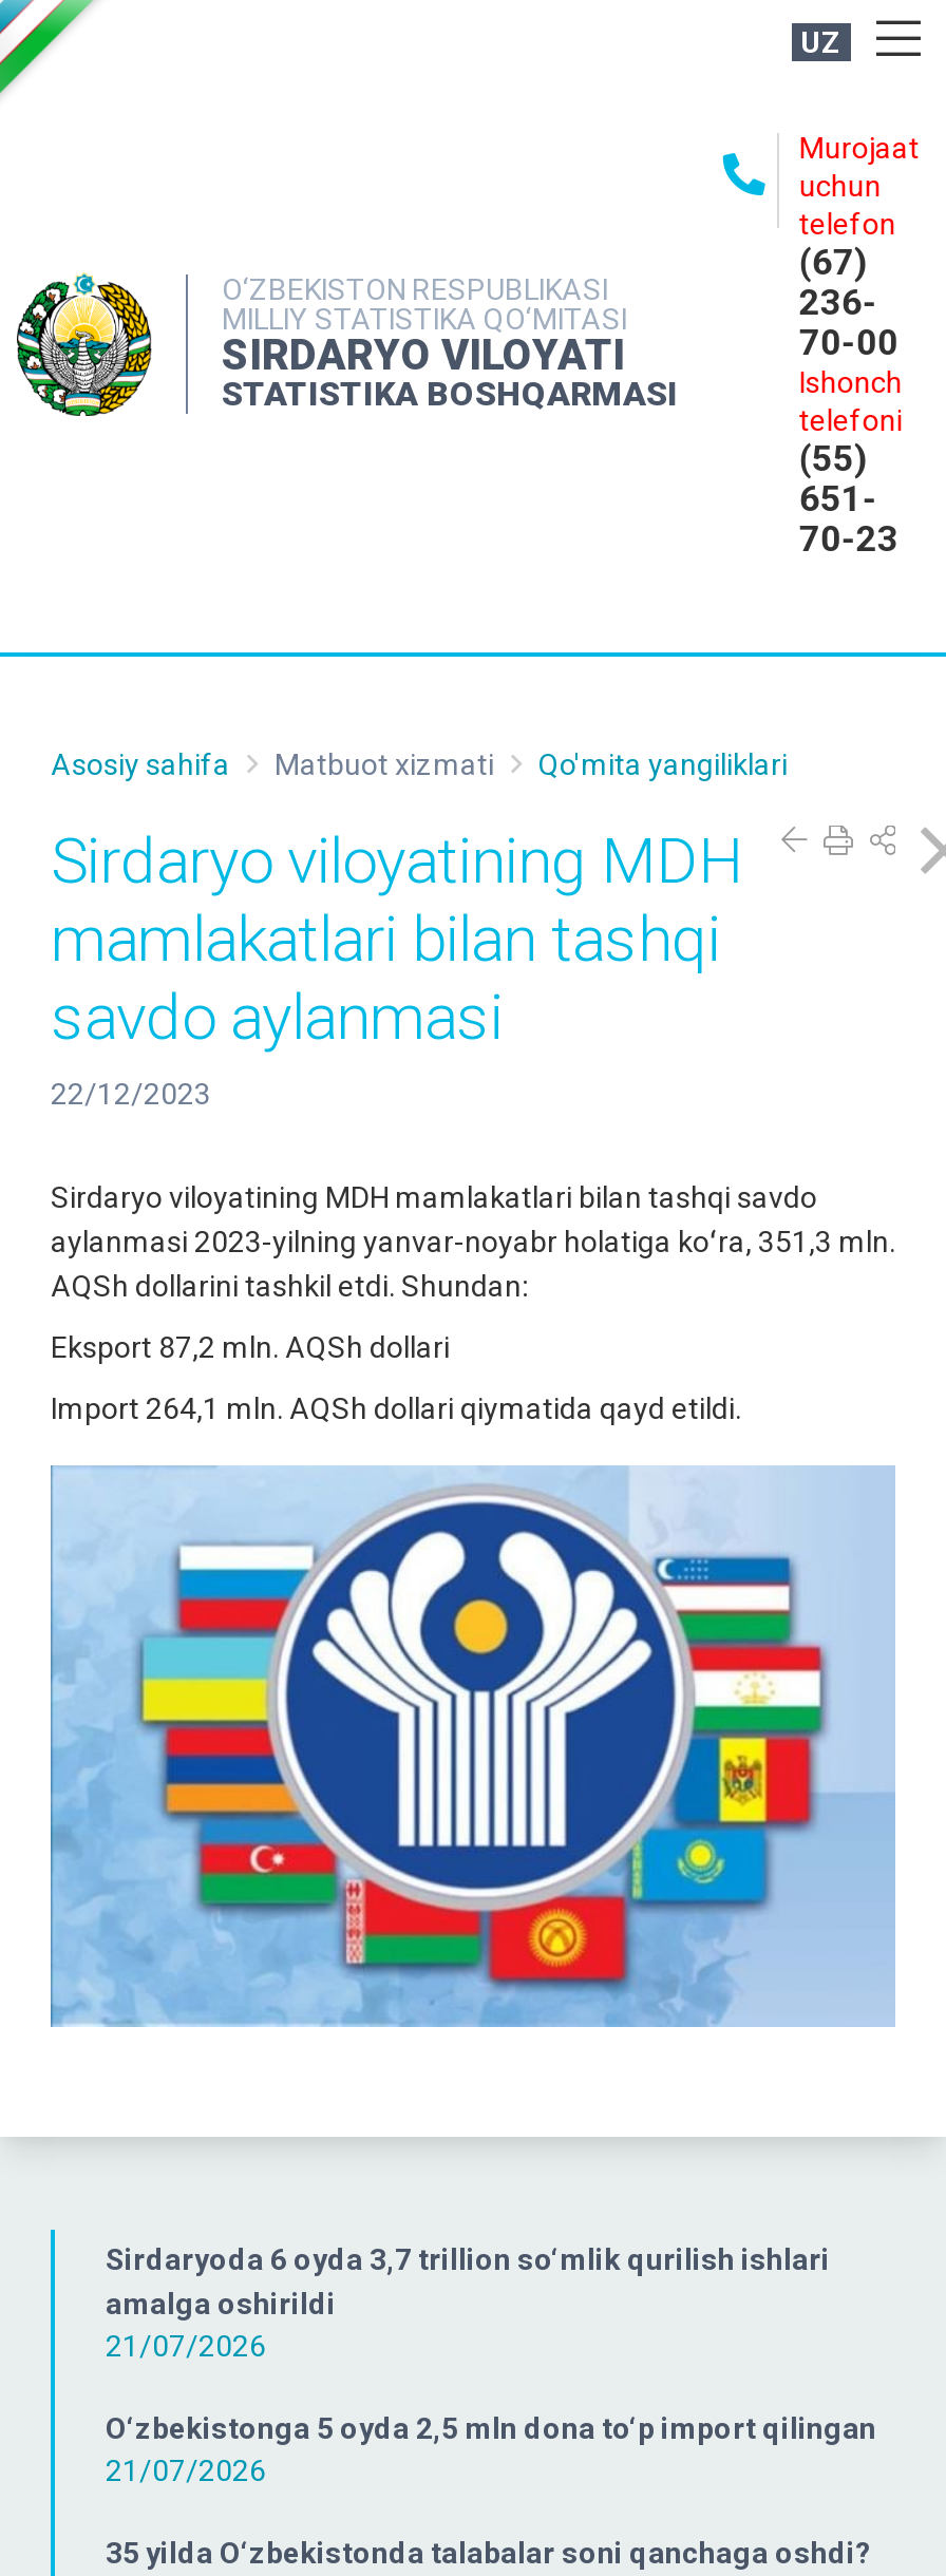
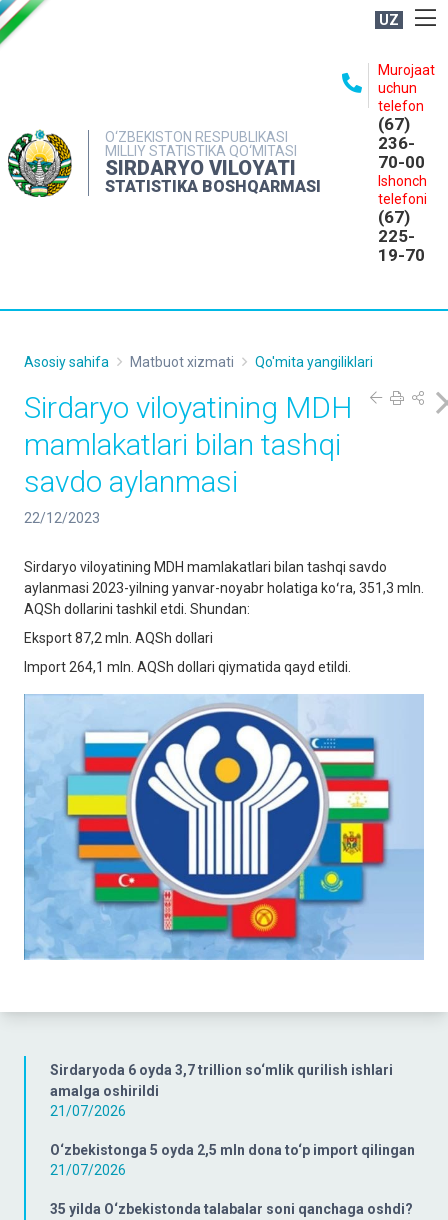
- (55)
+ (67)

- 651-
+ 225-

- 70-23
+ 19-70
